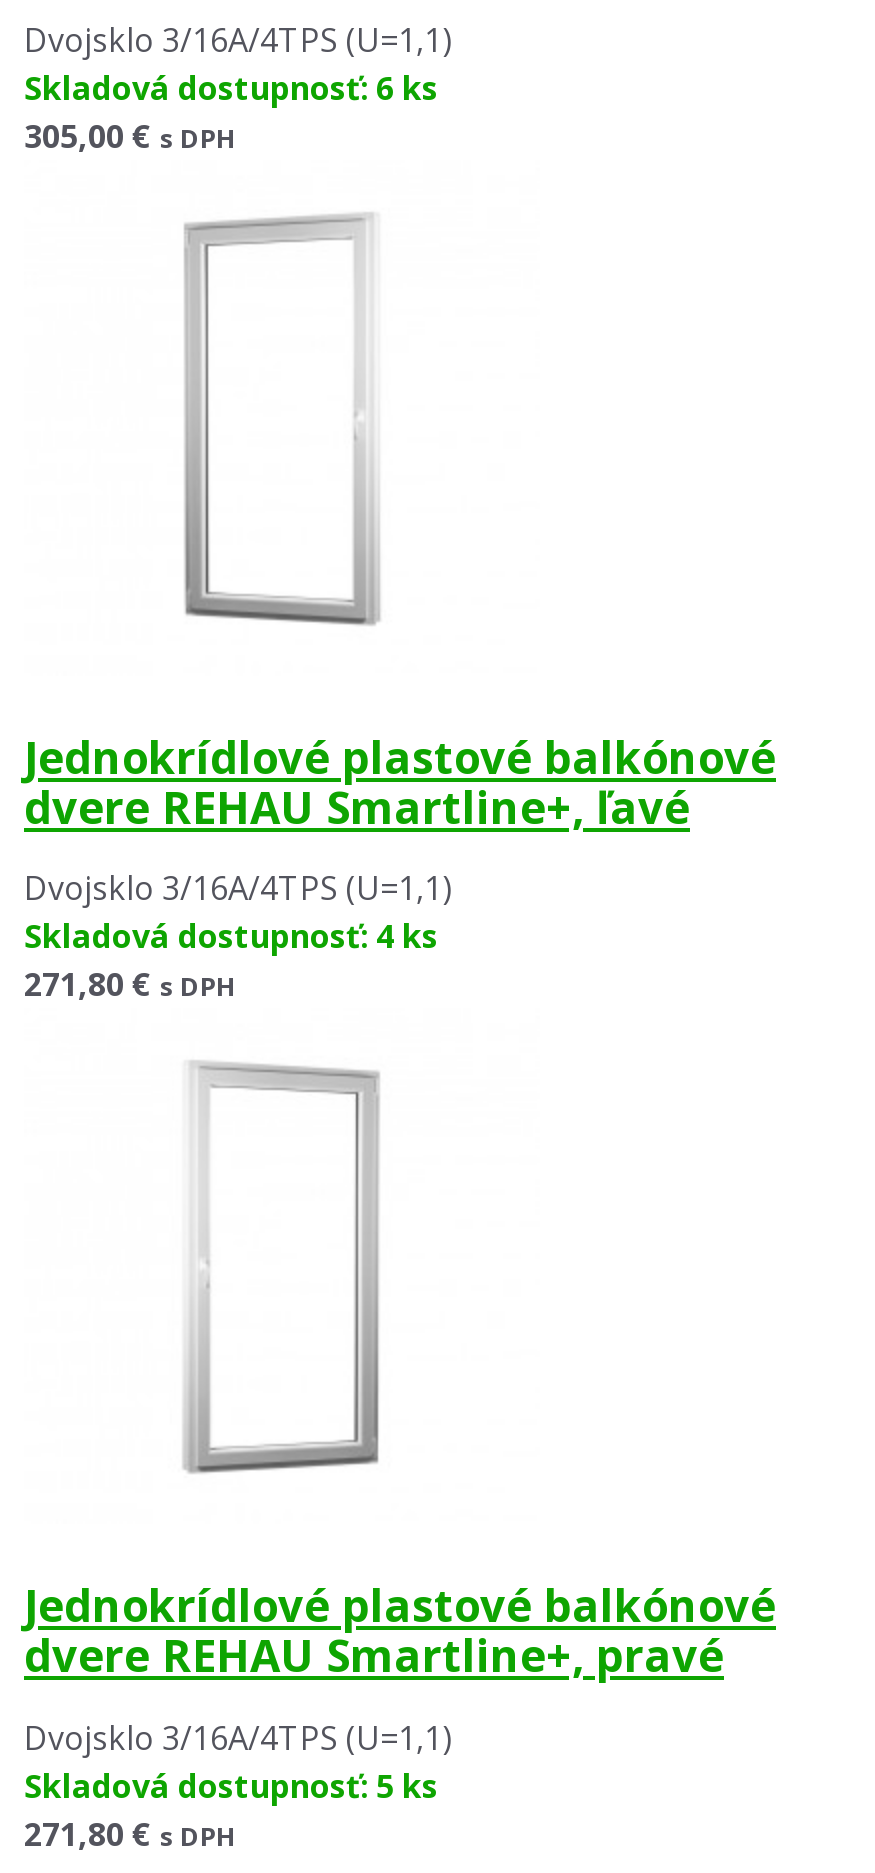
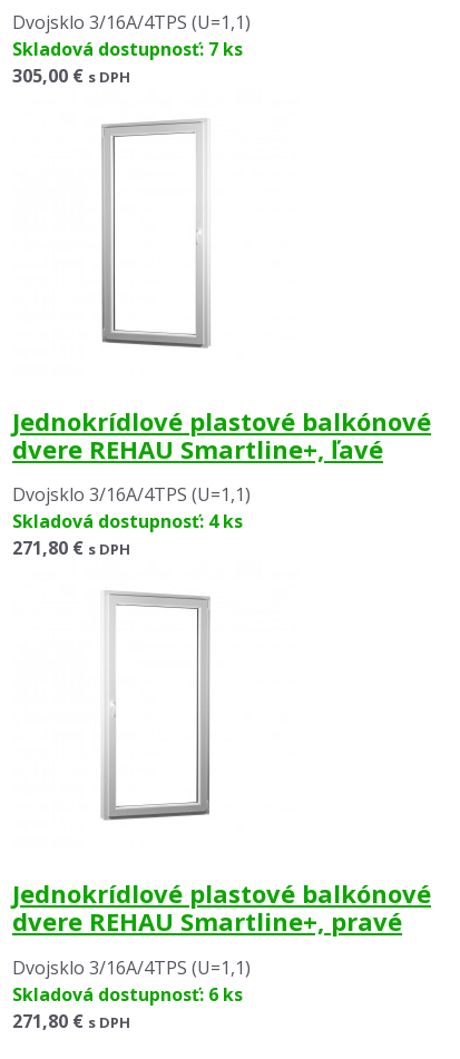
moved down: Skladová dostupnosť: 6 ks

+ Skladová dostupnosť: 7 ks

- Skladová dostupnosť: 5 ks
